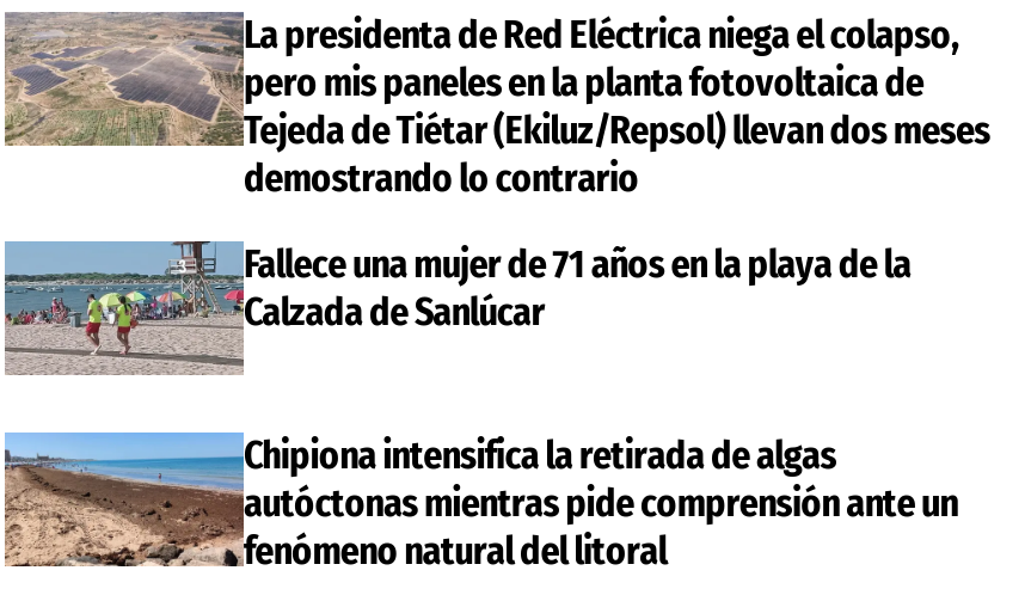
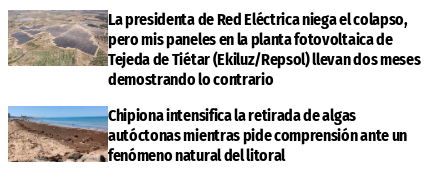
- Fallece una mujer de 71 años en la playa de la
- Calzada de Sanlúcar
